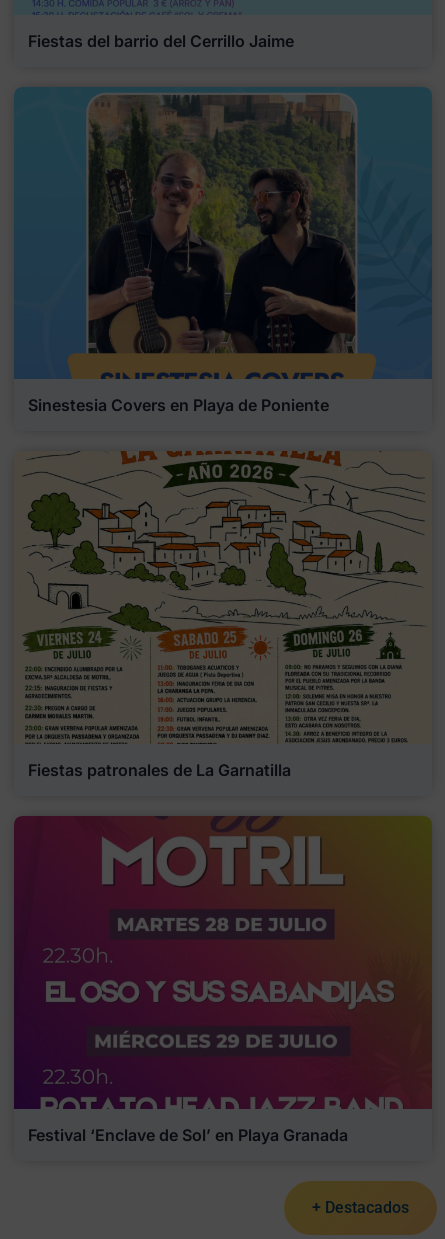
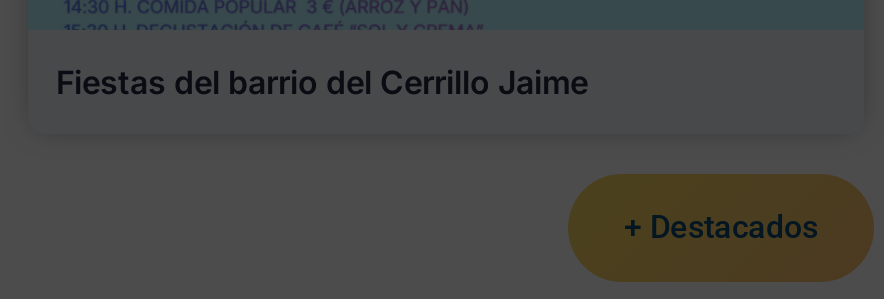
- [image]
- Sinestesia Covers en Playa de Poniente

- [image]
- Fiestas patronales de La Garnatilla

- [image]
- Festival ‘Enclave de Sol’ en Playa Granada
